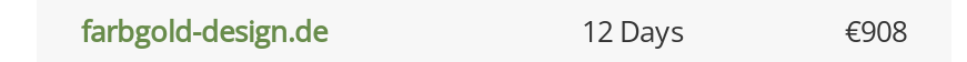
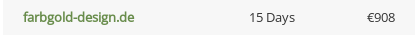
- 12 Days
+ 15 Days
